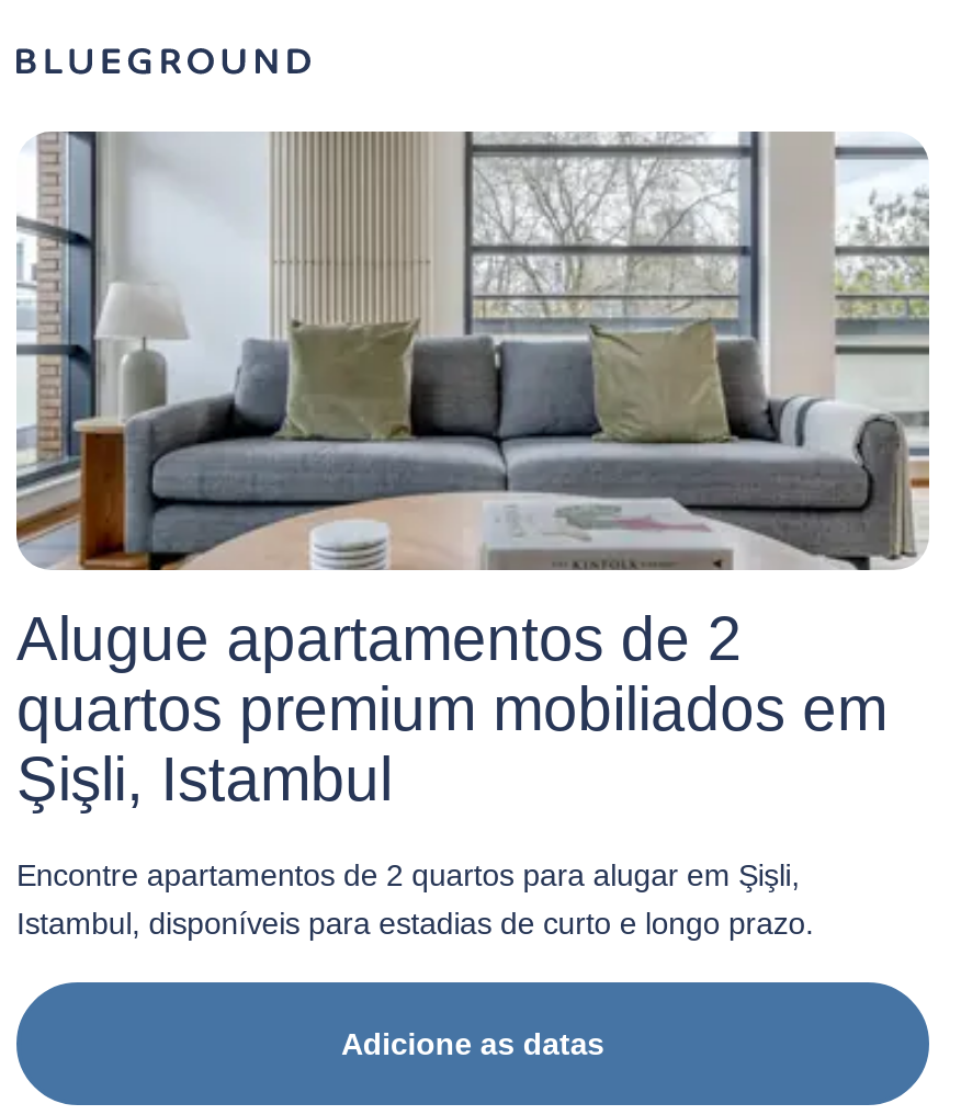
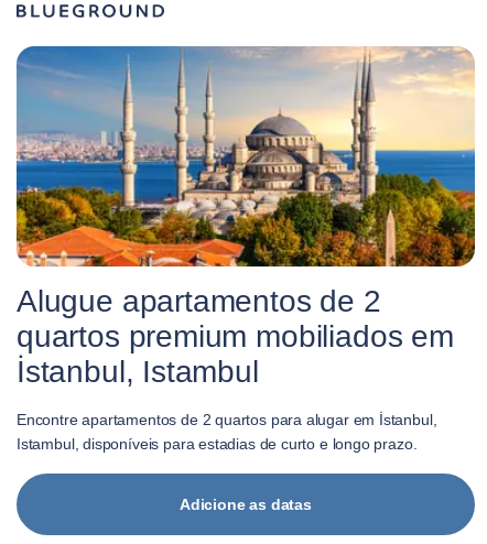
- [image]
+ [image]

- Şişli, Istambul
+ İstanbul, Istambul

- Encontre apartamentos de 2 quartos para alugar em Şişli,
+ Encontre apartamentos de 2 quartos para alugar em İstanbul,
